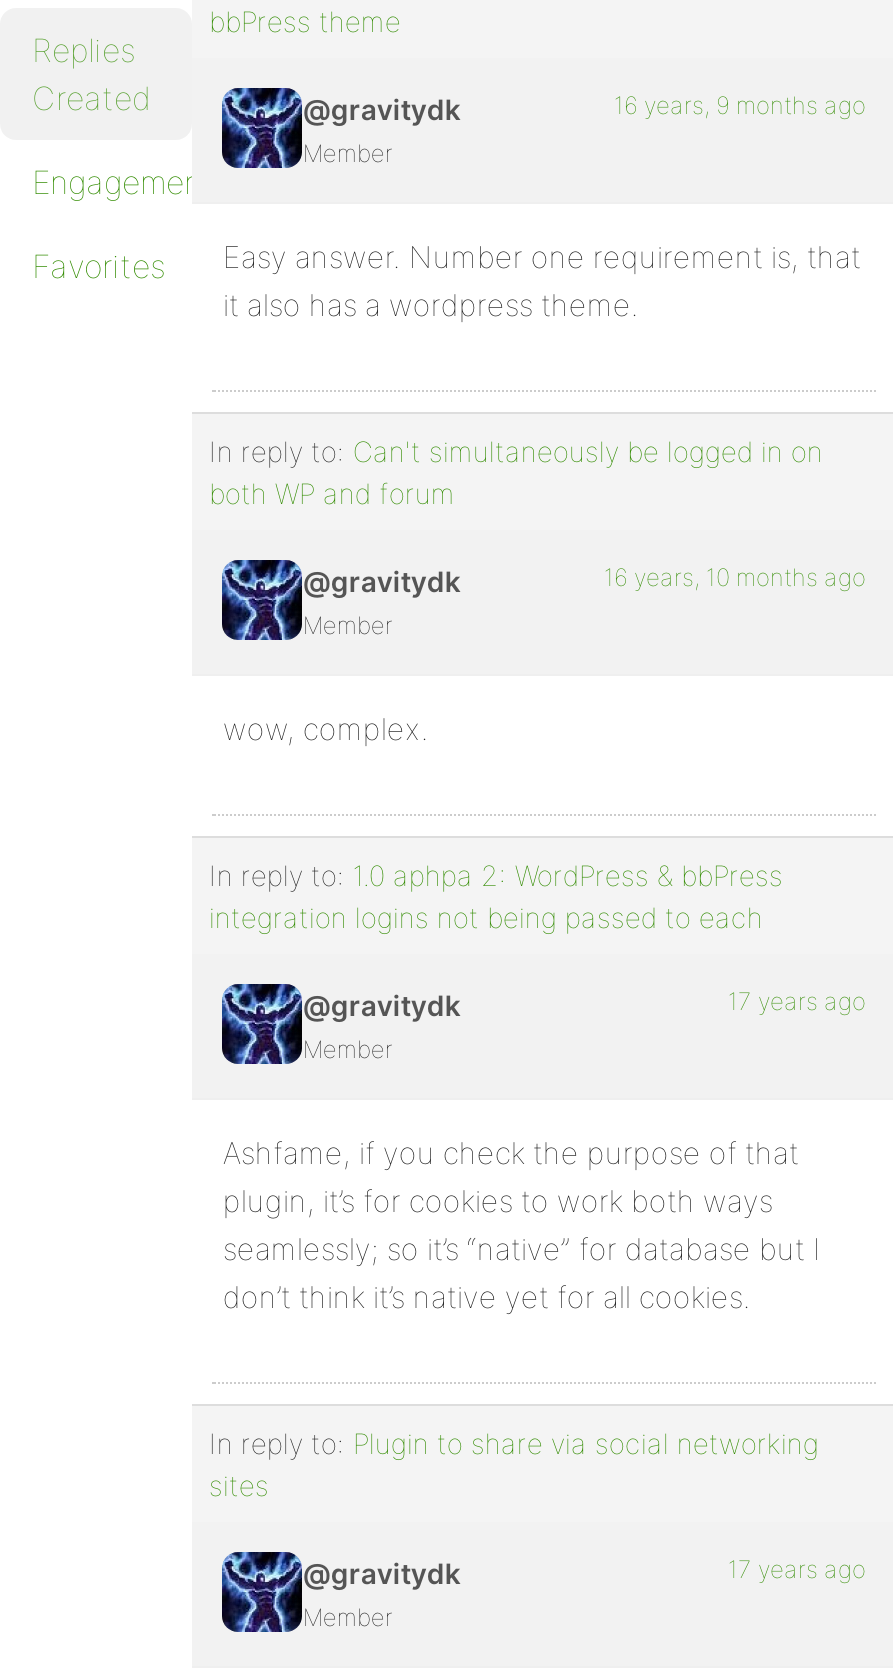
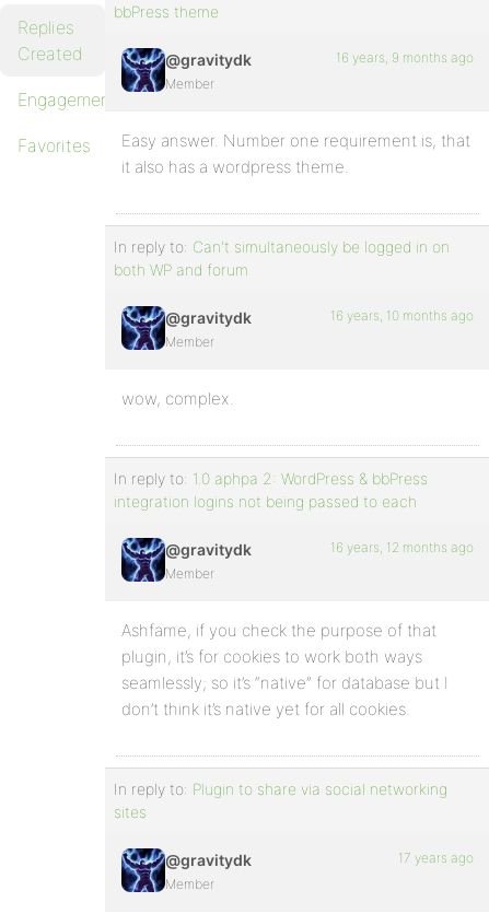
- 17 years ago
+ 16 years, 12 months ago
